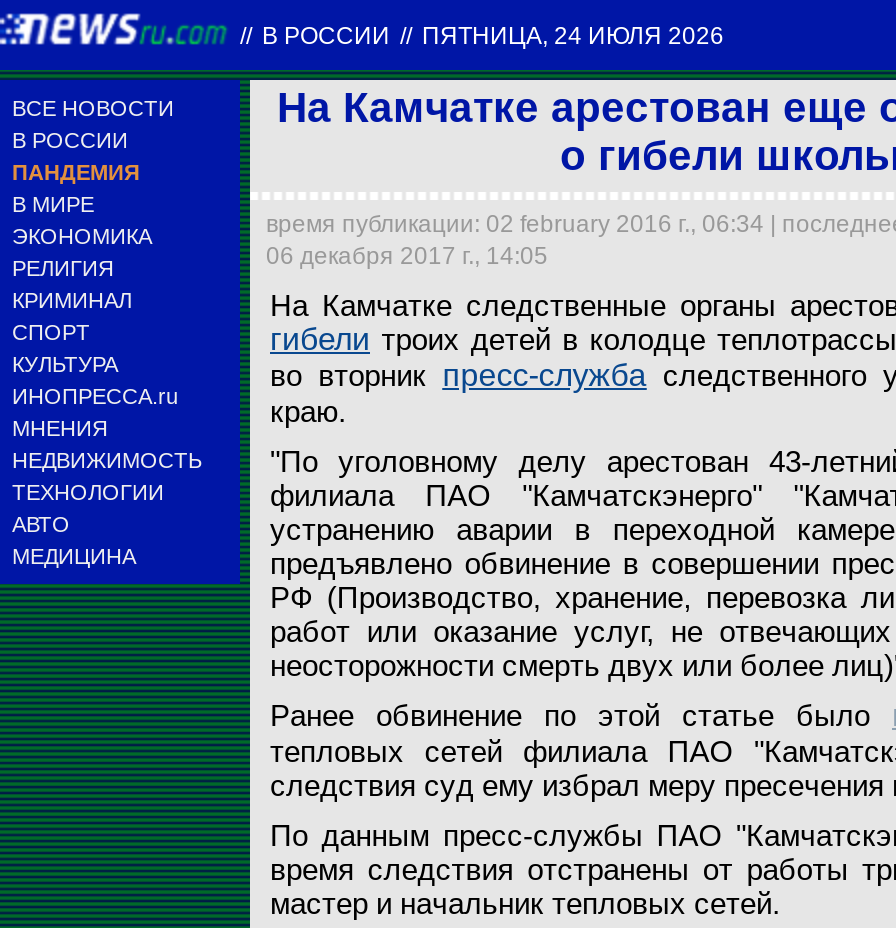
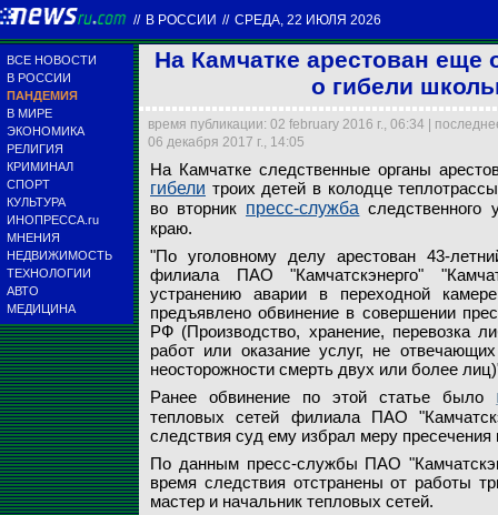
- // В РОССИИ // ПЯТНИЦА, 24 ИЮЛЯ 2026
+ // В РОССИИ // СРЕДА, 22 ИЮЛЯ 2026
